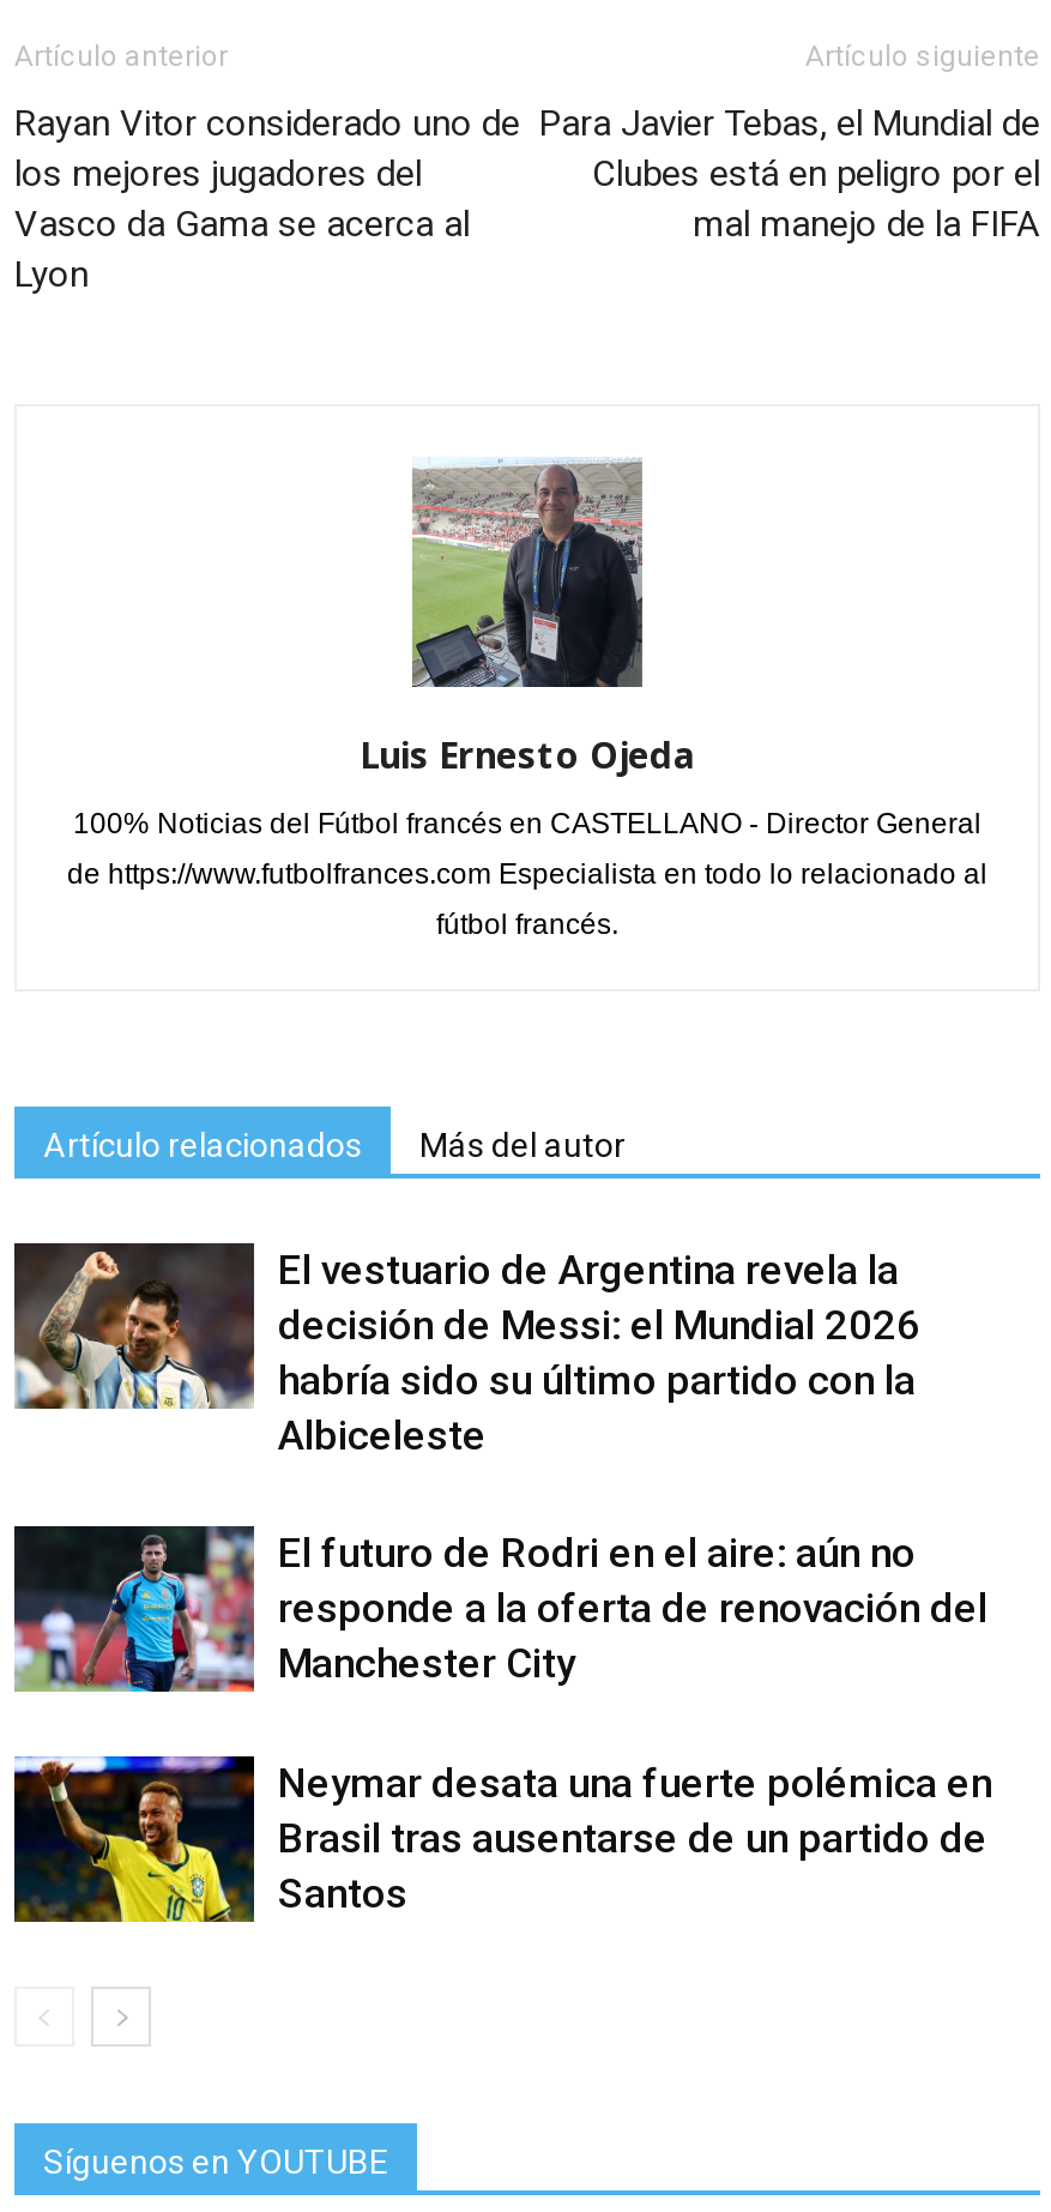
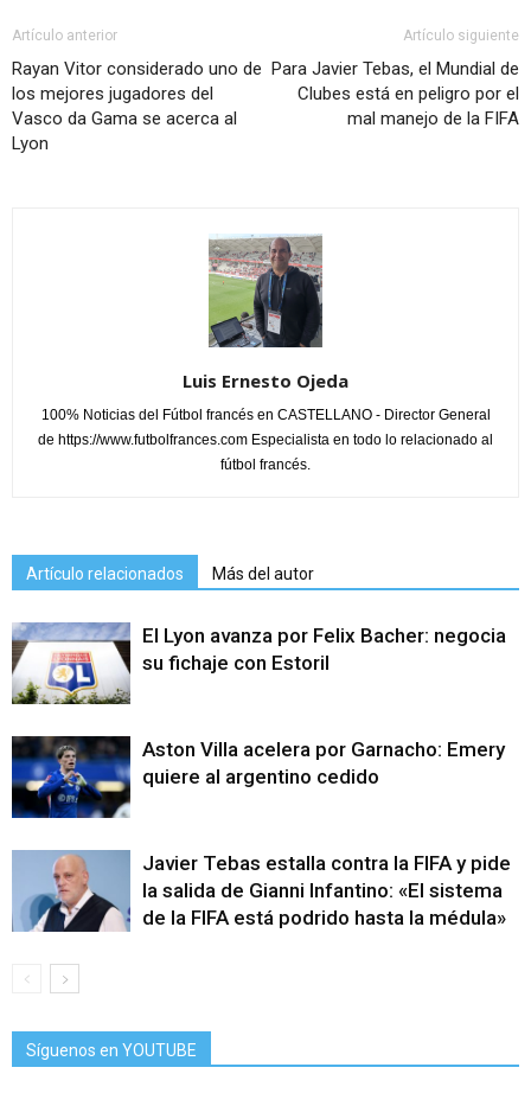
- [image]
- El vestuario de Argentina revela la
- decisión de Messi: el Mundial 2026
- habría sido su último partido con la
- Albiceleste
+ [image]
+ El Lyon avanza por Felix Bacher: negocia
+ su fichaje con Estoril

- [image]
- El futuro de Rodri en el aire: aún no
- responde a la oferta de renovación del
- Manchester City
+ [image]
+ Aston Villa acelera por Garnacho: Emery
+ quiere al argentino cedido

- [image]
- Neymar desata una fuerte polémica en
- Brasil tras ausentarse de un partido de
- Santos
+ [image]
+ Javier Tebas estalla contra la FIFA y pide
+ la salida de Gianni Infantino: «El sistema
+ de la FIFA está podrido hasta la médula»
